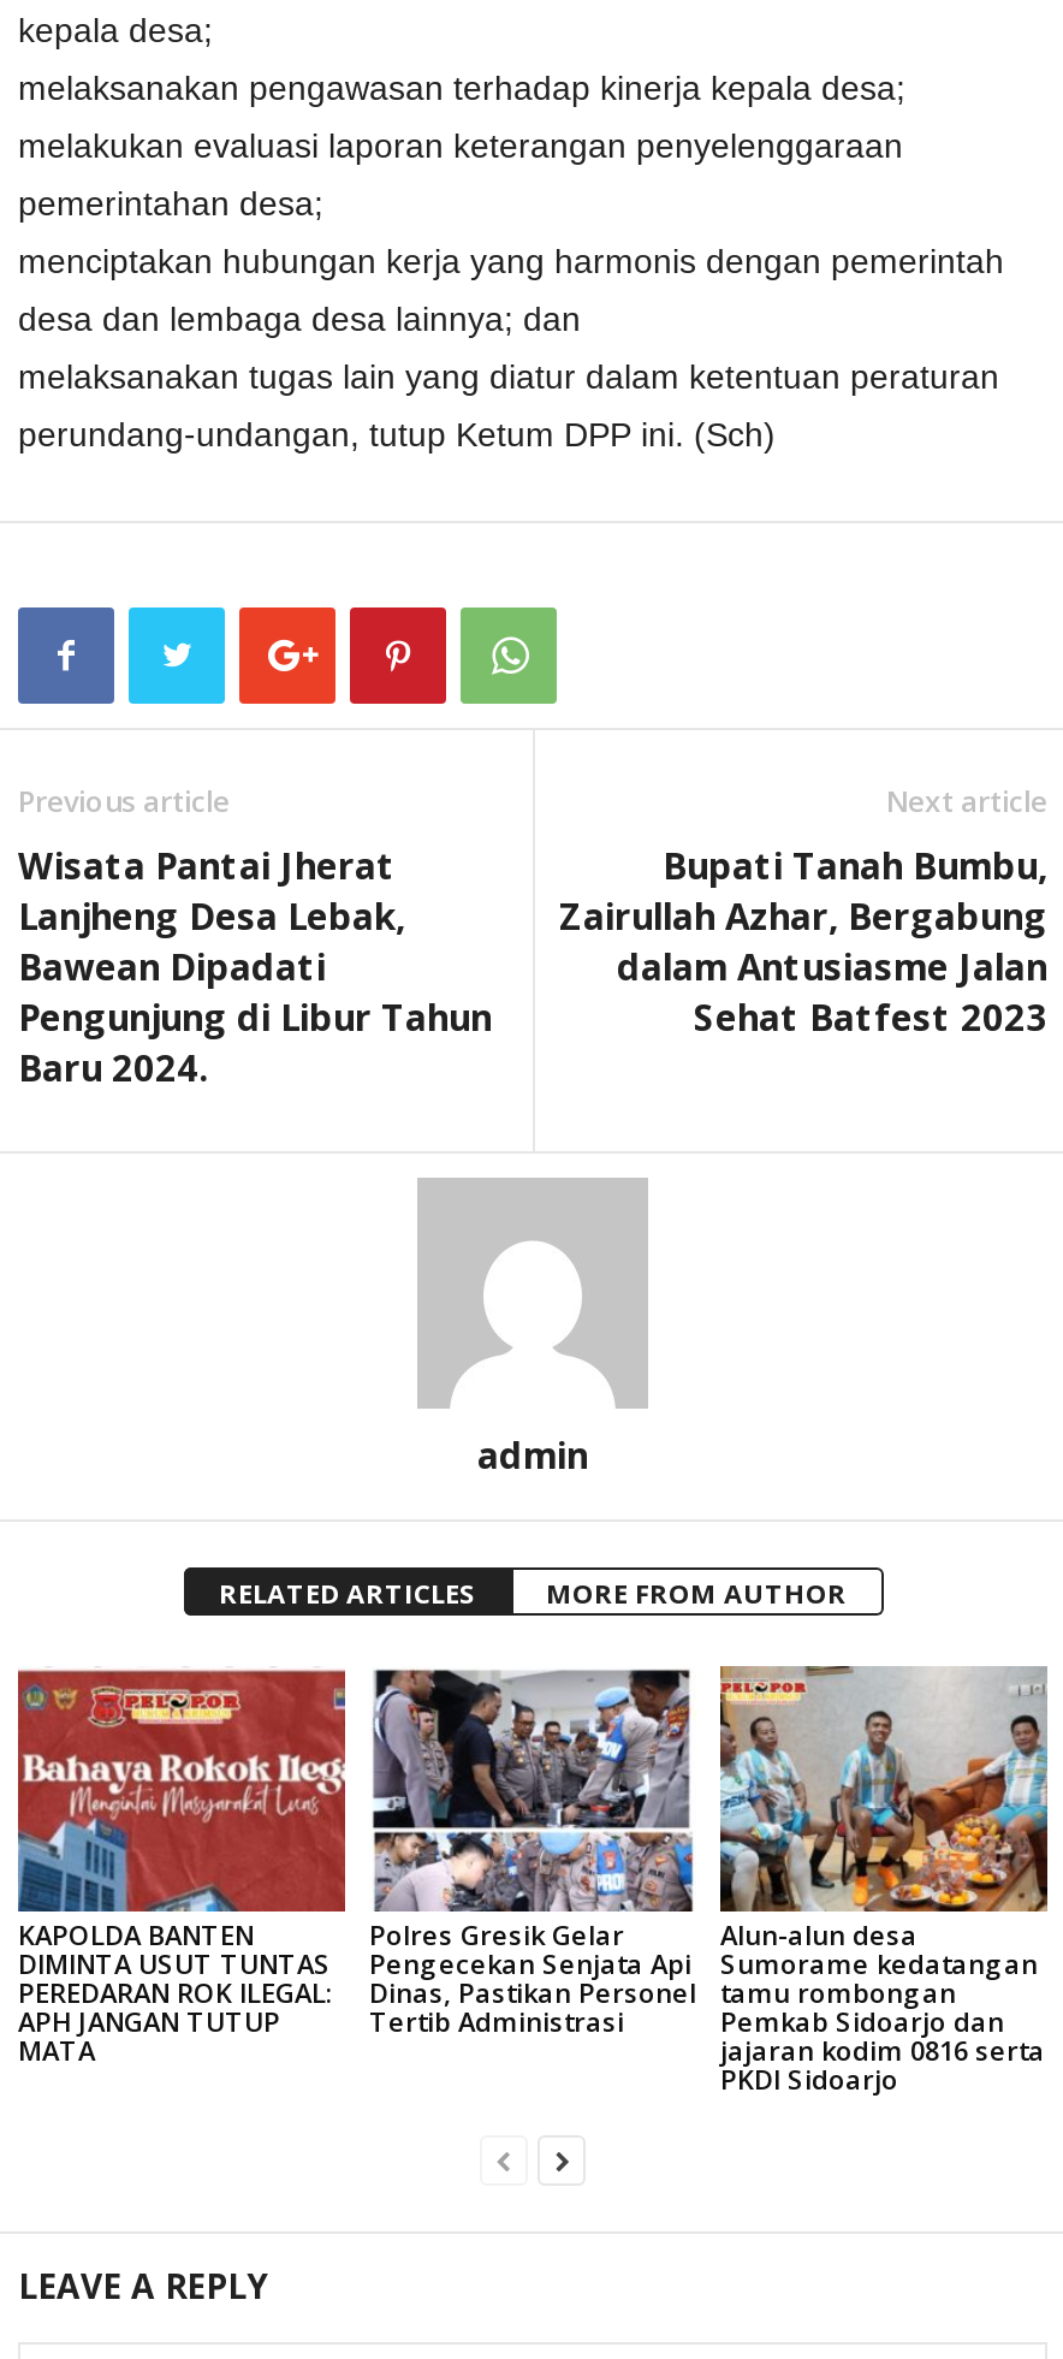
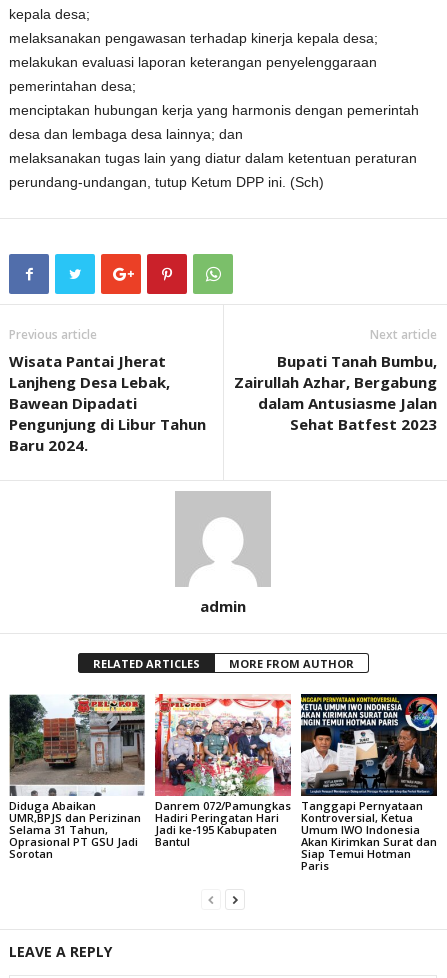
- [image]
- KAPOLDA BANTEN
- DIMINTA USUT TUNTAS
- PEREDARAN ROK ILEGAL:
- APH JANGAN TUTUP
- MATA
+ [image]
+ Diduga Abaikan
+ UMR,BPJS dan Perizinan
+ Selama 31 Tahun,
+ Oprasional PT GSU Jadi
+ Sorotan

- [image]
- Polres Gresik Gelar
- Pengecekan Senjata Api
- Dinas, Pastikan Personel
- Tertib Administrasi
+ [image]
+ Danrem 072/Pamungkas
+ Hadiri Peringatan Hari
+ Jadi ke-195 Kabupaten
+ Bantul

- [image]
- Alun-alun desa
- Sumorame kedatangan
- tamu rombongan
- Pemkab Sidoarjo dan
- jajaran kodim 0816 serta
- PKDI Sidoarjo
+ [image]
+ Tanggapi Pernyataan
+ Kontroversial, Ketua
+ Umum IWO Indonesia
+ Akan Kirimkan Surat dan
+ Siap Temui Hotman
+ Paris
